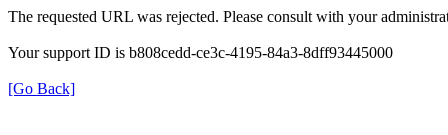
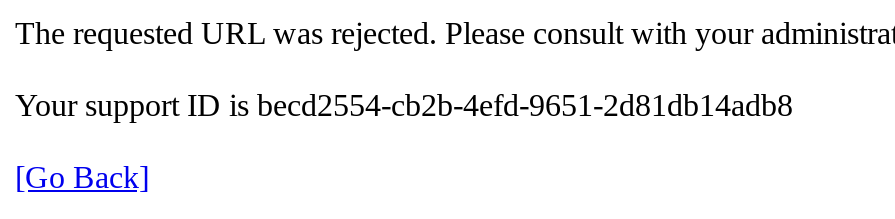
- Your support ID is b808cedd-ce3c-4195-84a3-8dff93445000
+ Your support ID is becd2554-cb2b-4efd-9651-2d81db14adb8
